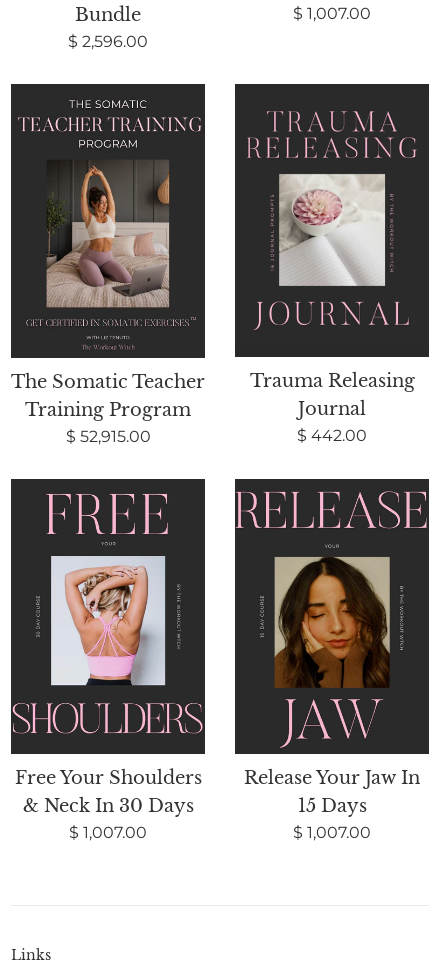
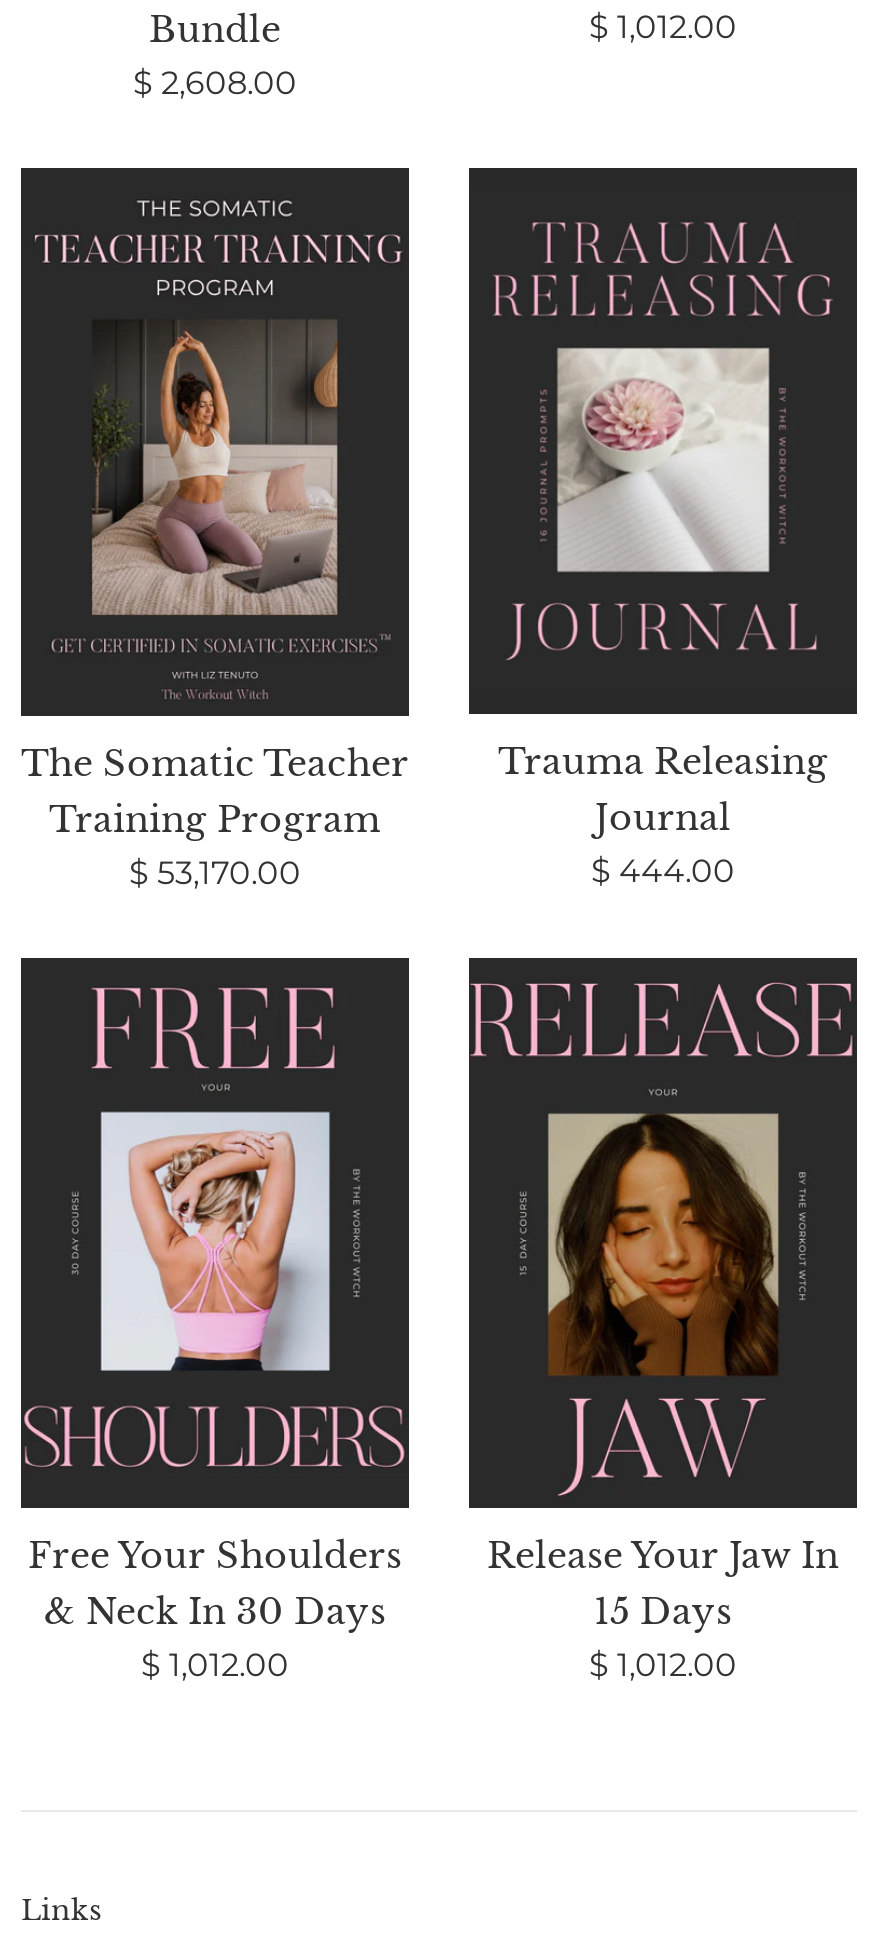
- $ 1,007.00
+ $ 1,012.00

- $ 2,596.00
+ $ 2,608.00

- $ 52,915.00
+ $ 53,170.00

- $ 442.00
+ $ 444.00

- $ 1,007.00
+ $ 1,012.00

- $ 1,007.00
+ $ 1,012.00
